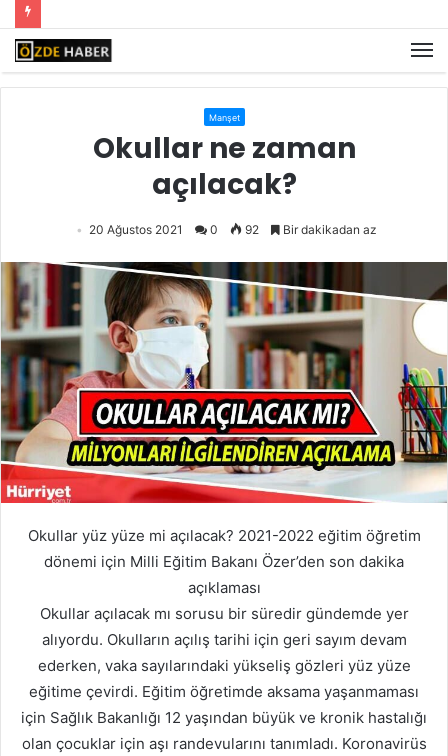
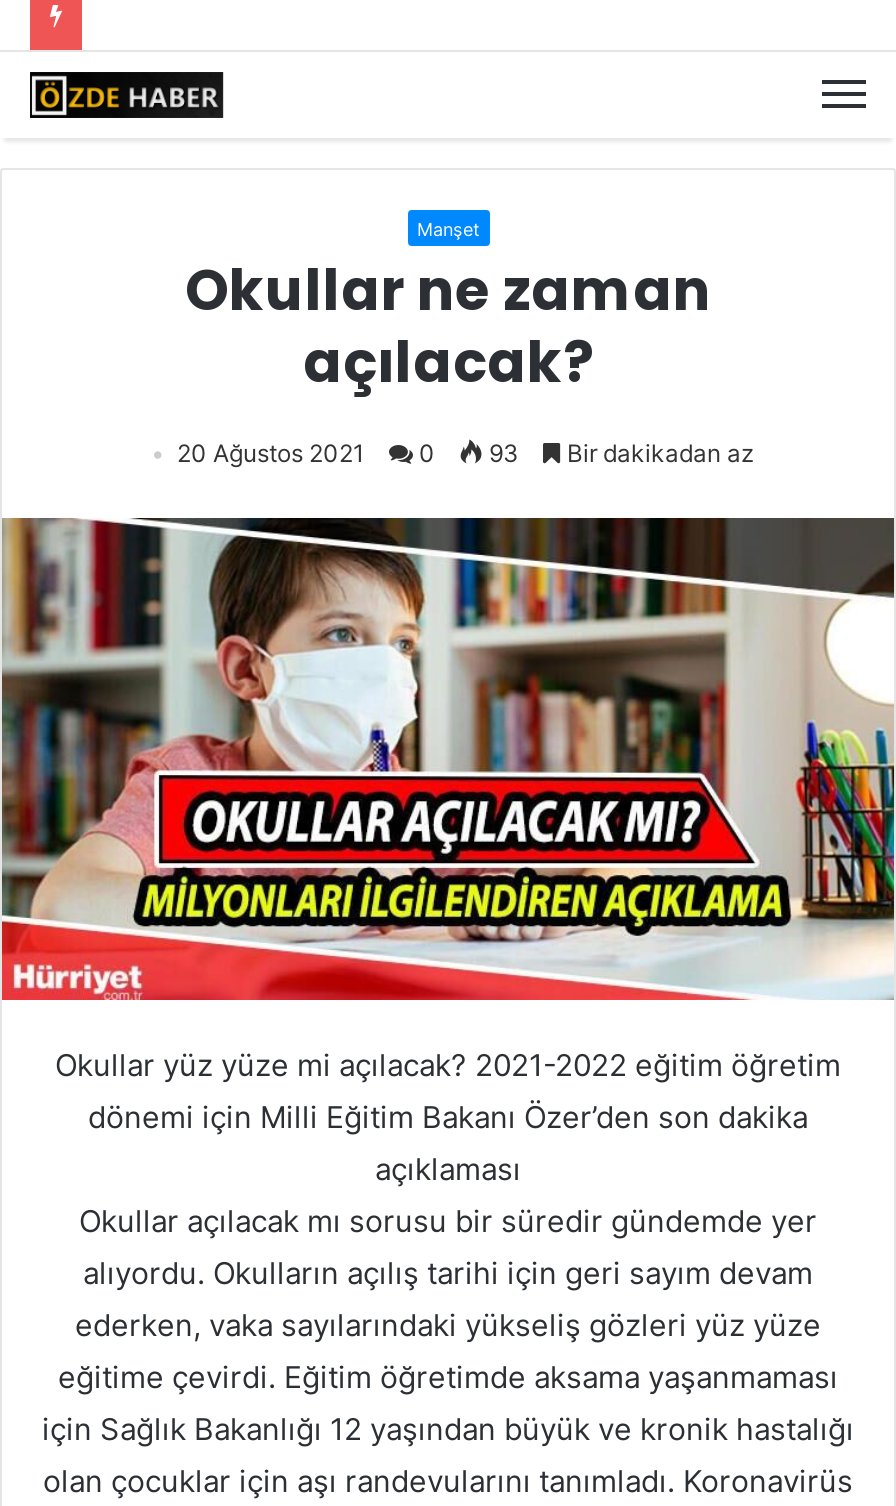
- 20 Ağustos 2021 0 92 Bir dakikadan az
+ 20 Ağustos 2021 0 93 Bir dakikadan az
